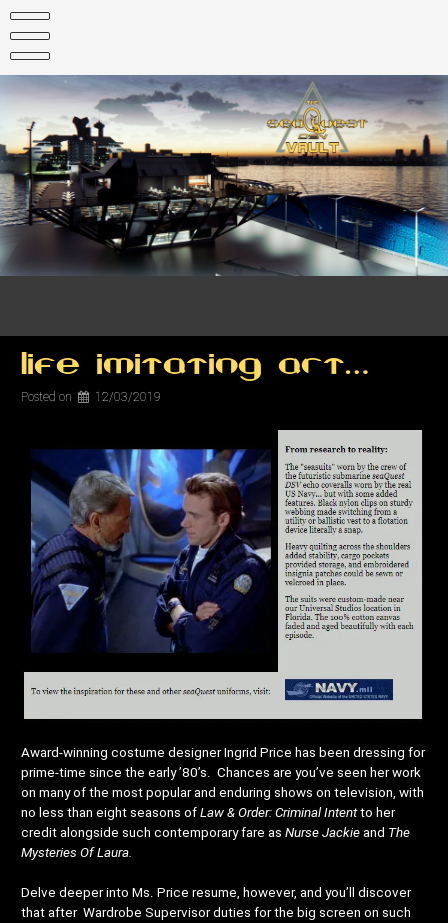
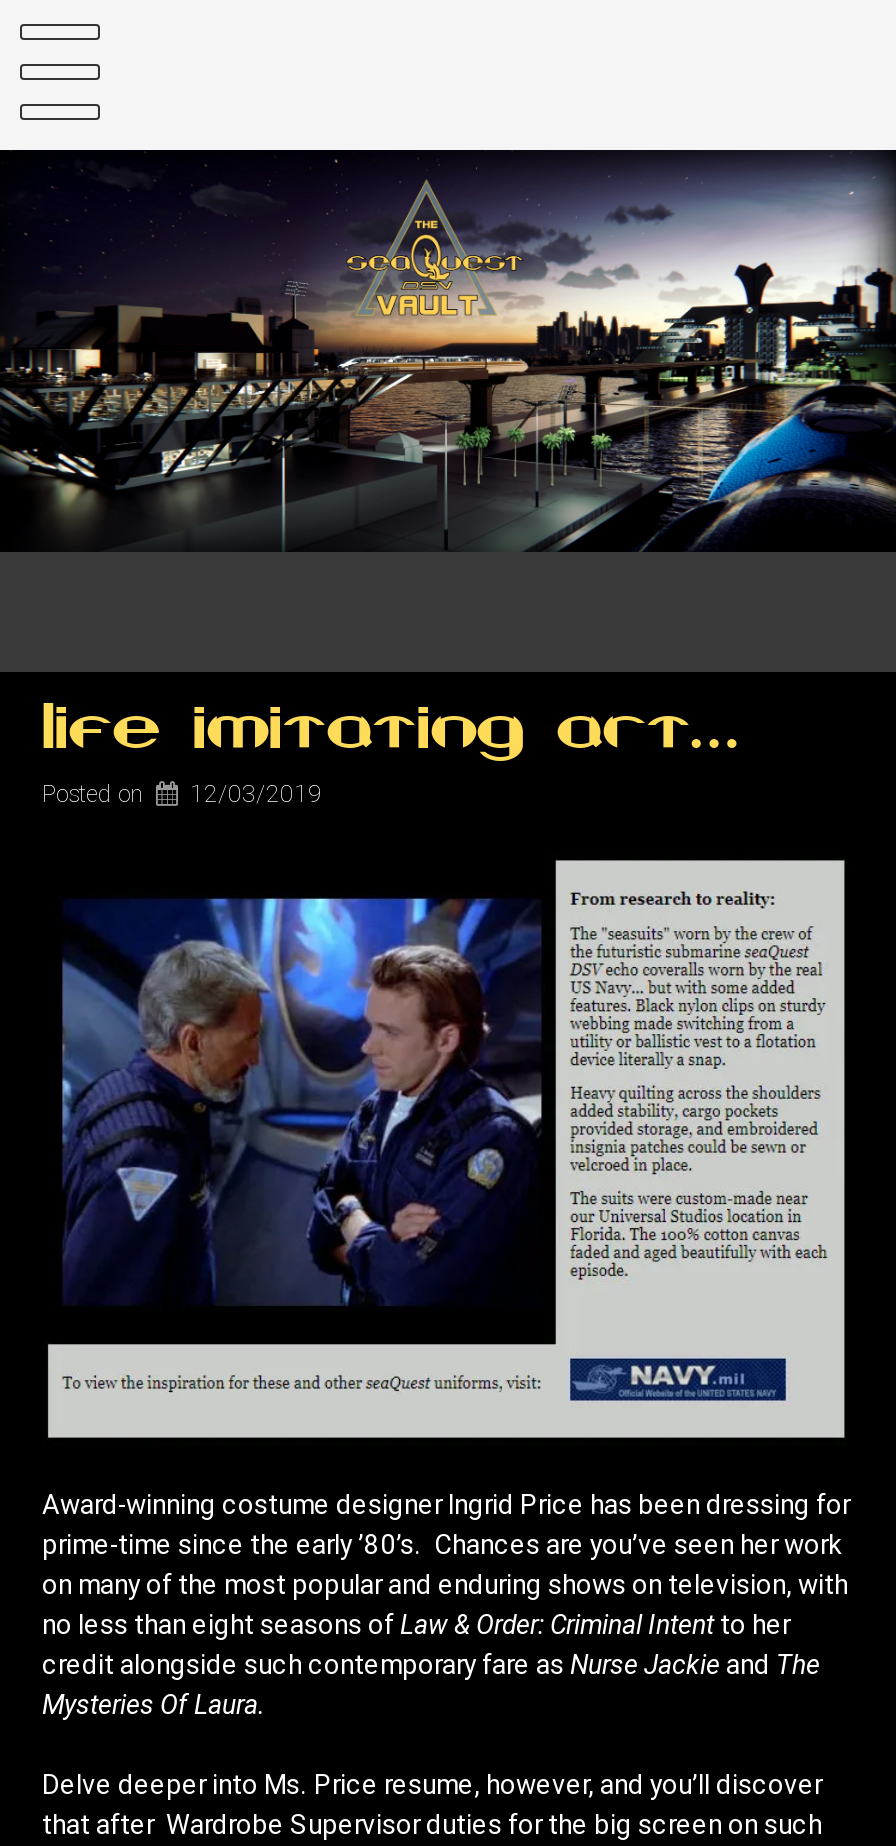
- [image]
+ [image]
